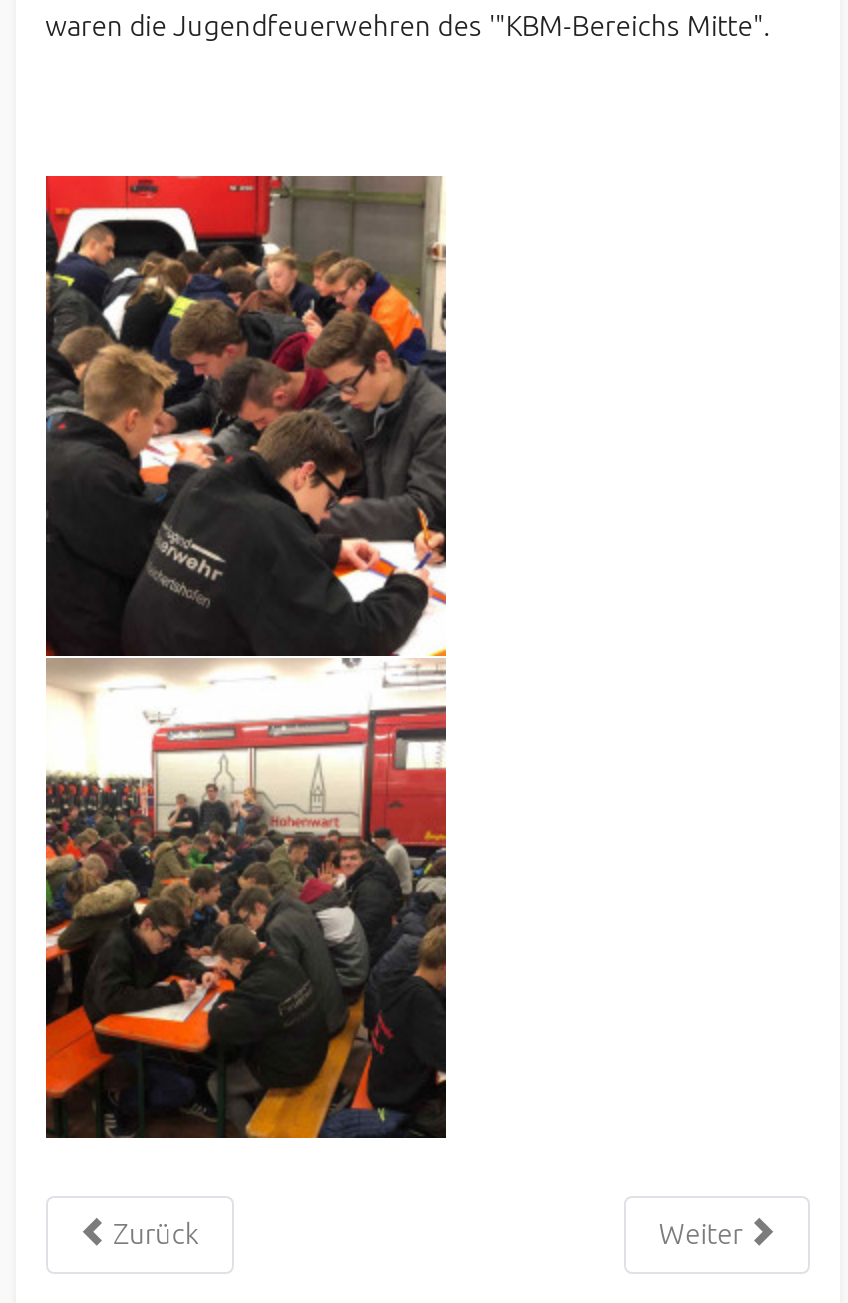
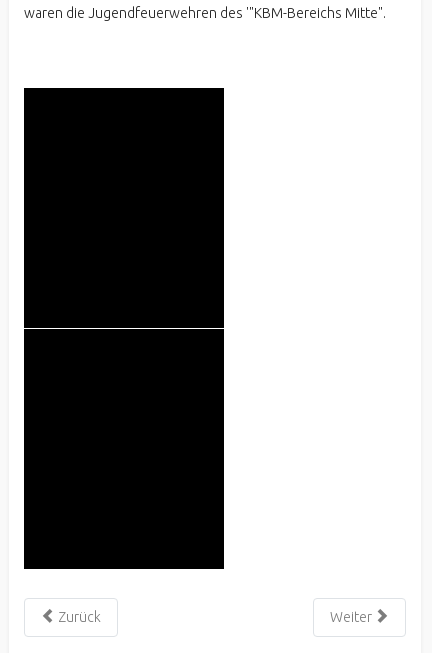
- [image]
